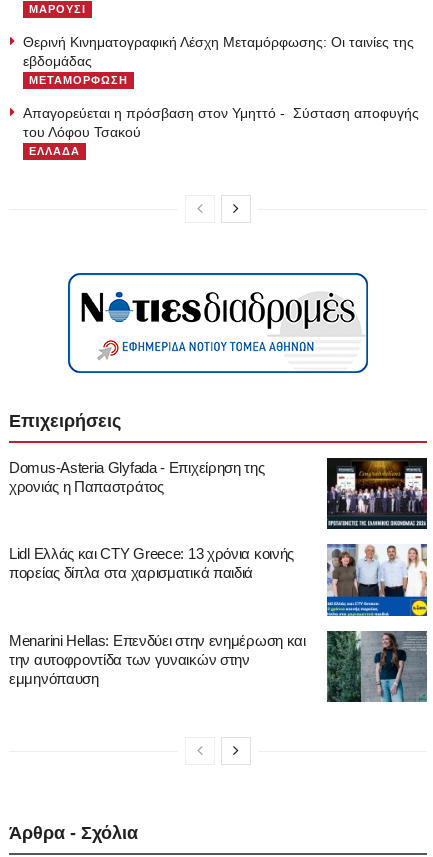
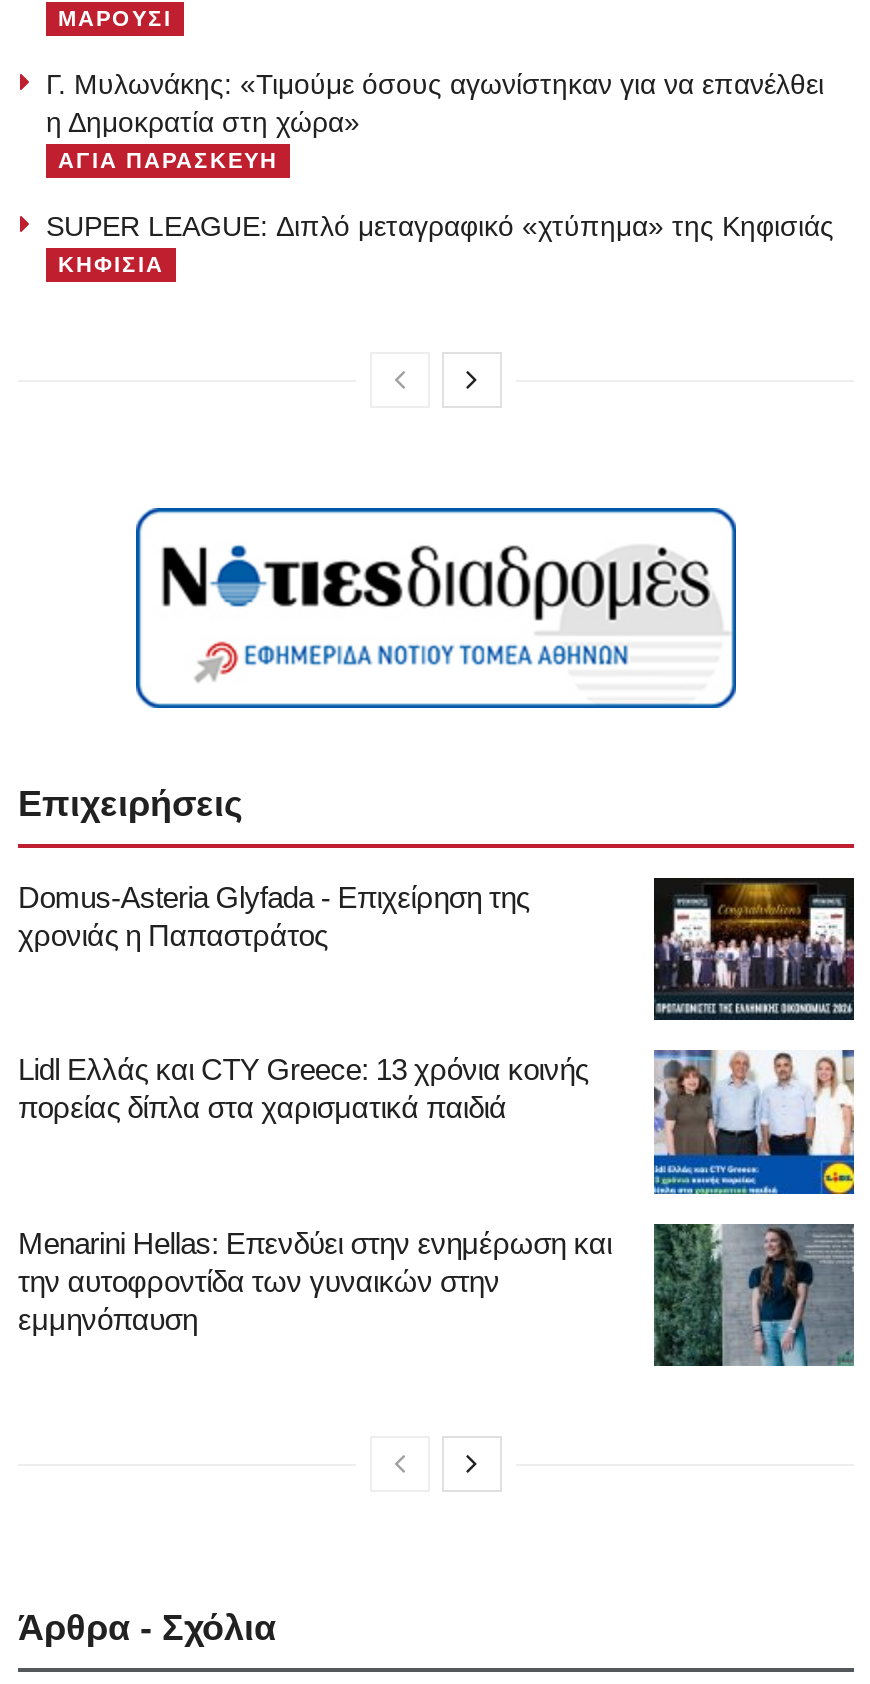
- Θερινή Κινηματογραφική Λέσχη Μεταμόρφωσης: Οι ταινίες της
- εβδομάδας
- ΜΕΤΑΜΟΡΦΩΣΗ
+ Γ. Μυλωνάκης: «Τιμούμε όσους αγωνίστηκαν για να επανέλθει
+ η Δημοκρατία στη χώρα»
+ ΑΓΙΑ ΠΑΡΑΣΚΕΥΗ

- Απαγορεύεται η πρόσβαση στον Υμηττό - Σύσταση αποφυγής
- του Λόφου Τσακού
- ΕΛΛΑΔΑ
+ SUPER LEAGUE: Διπλό μεταγραφικό «χτύπημα» της Κηφισιάς
+ ΚΗΦΙΣΙΑ
